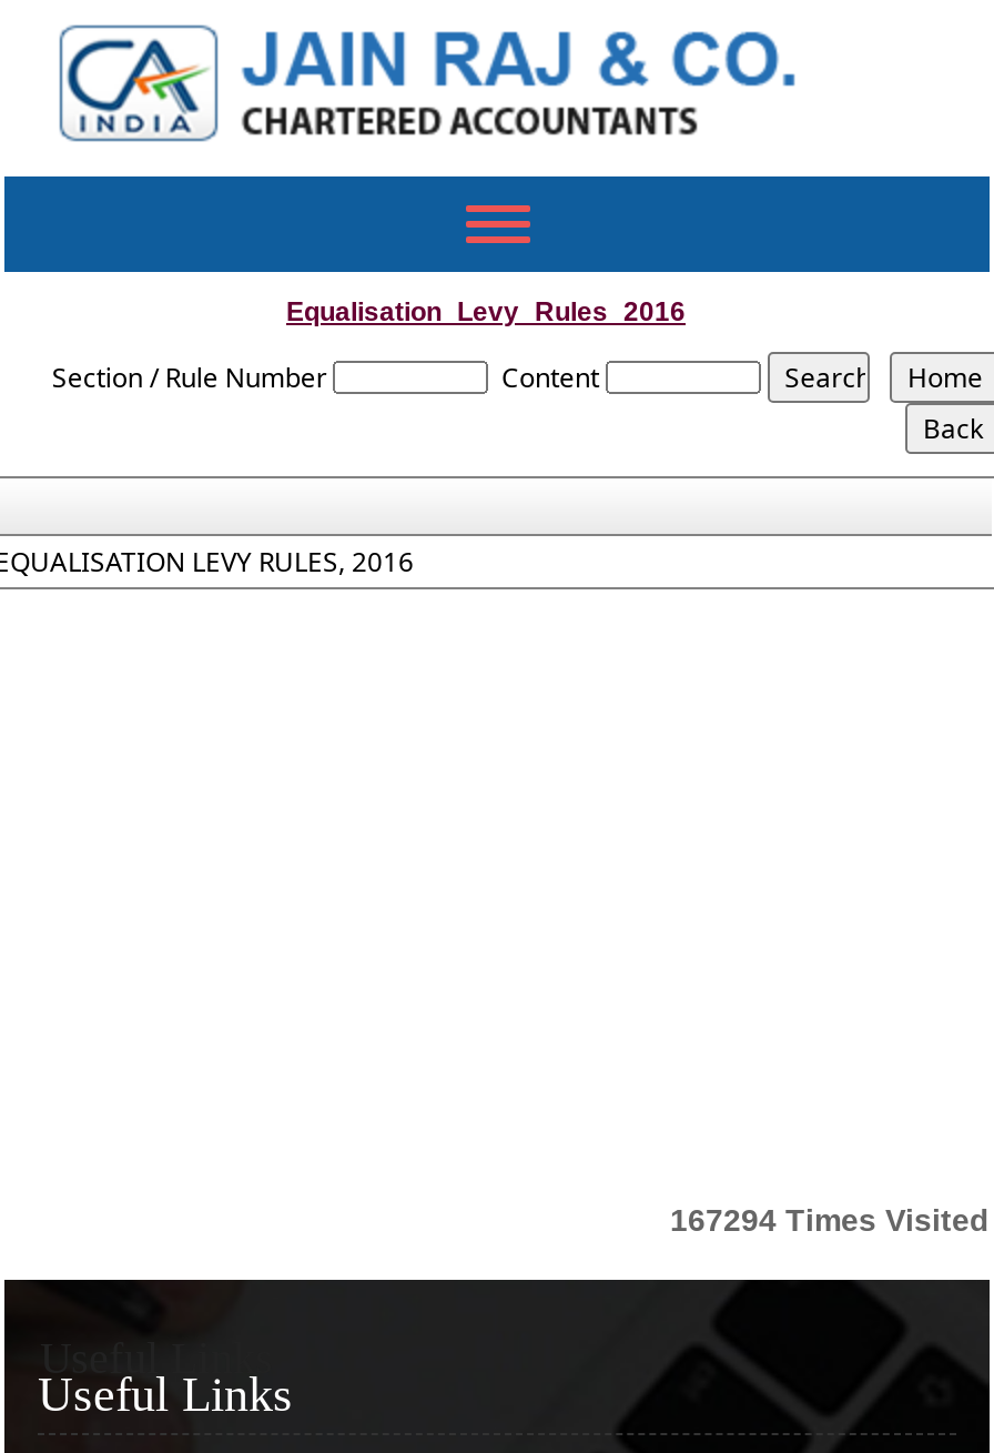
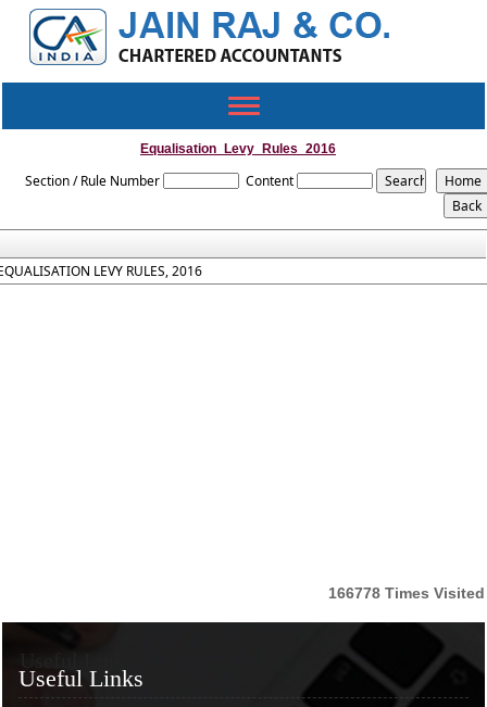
- 167294 Times Visited
+ 166778 Times Visited
